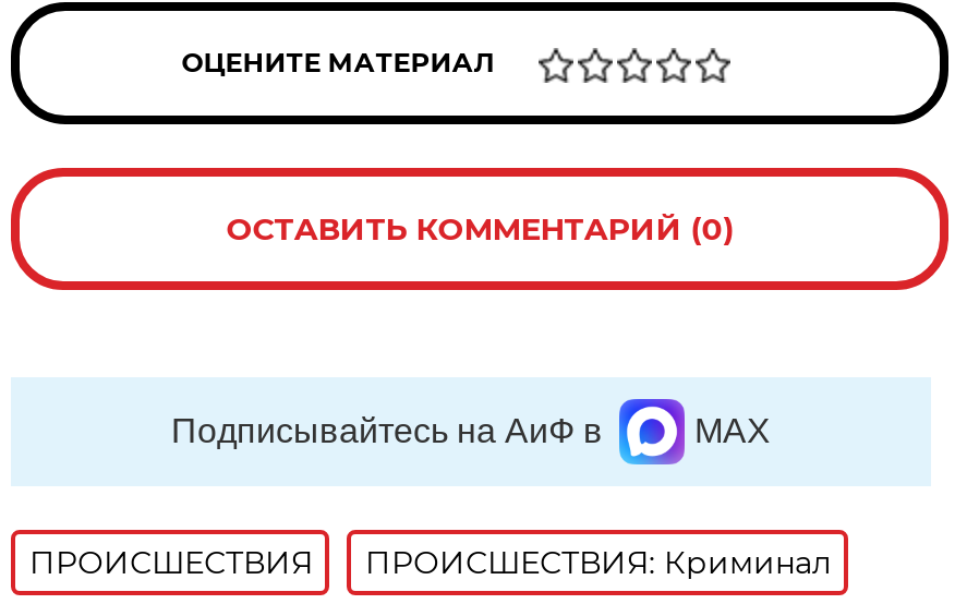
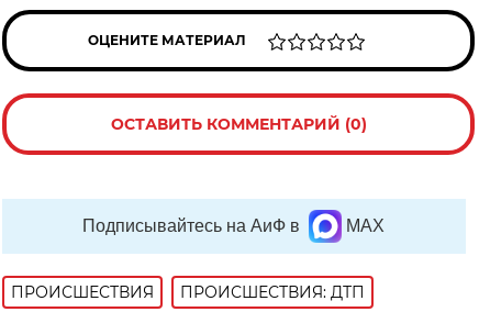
- ПРОИСШЕСТВИЯ: Криминал
+ ПРОИСШЕСТВИЯ: ДТП
